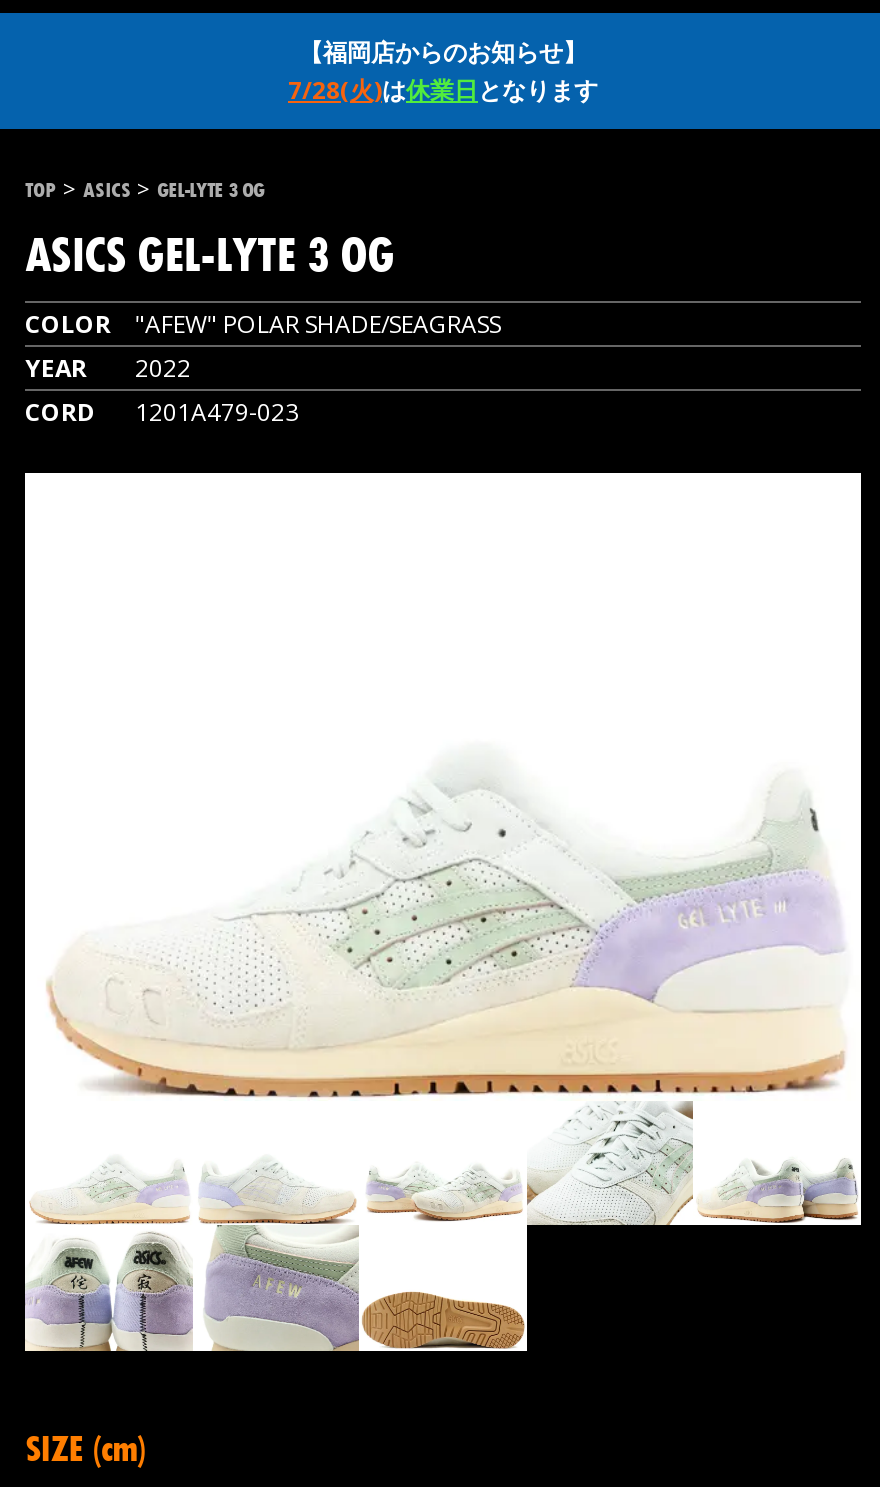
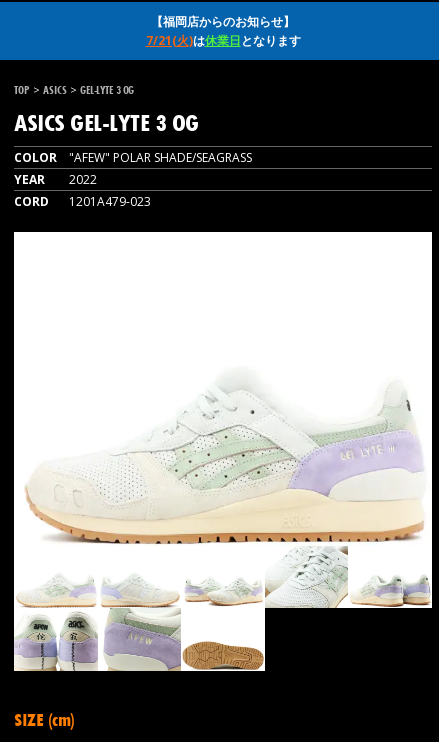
- 7/28(火)は休業日となります
+ 7/21(火)は休業日となります
